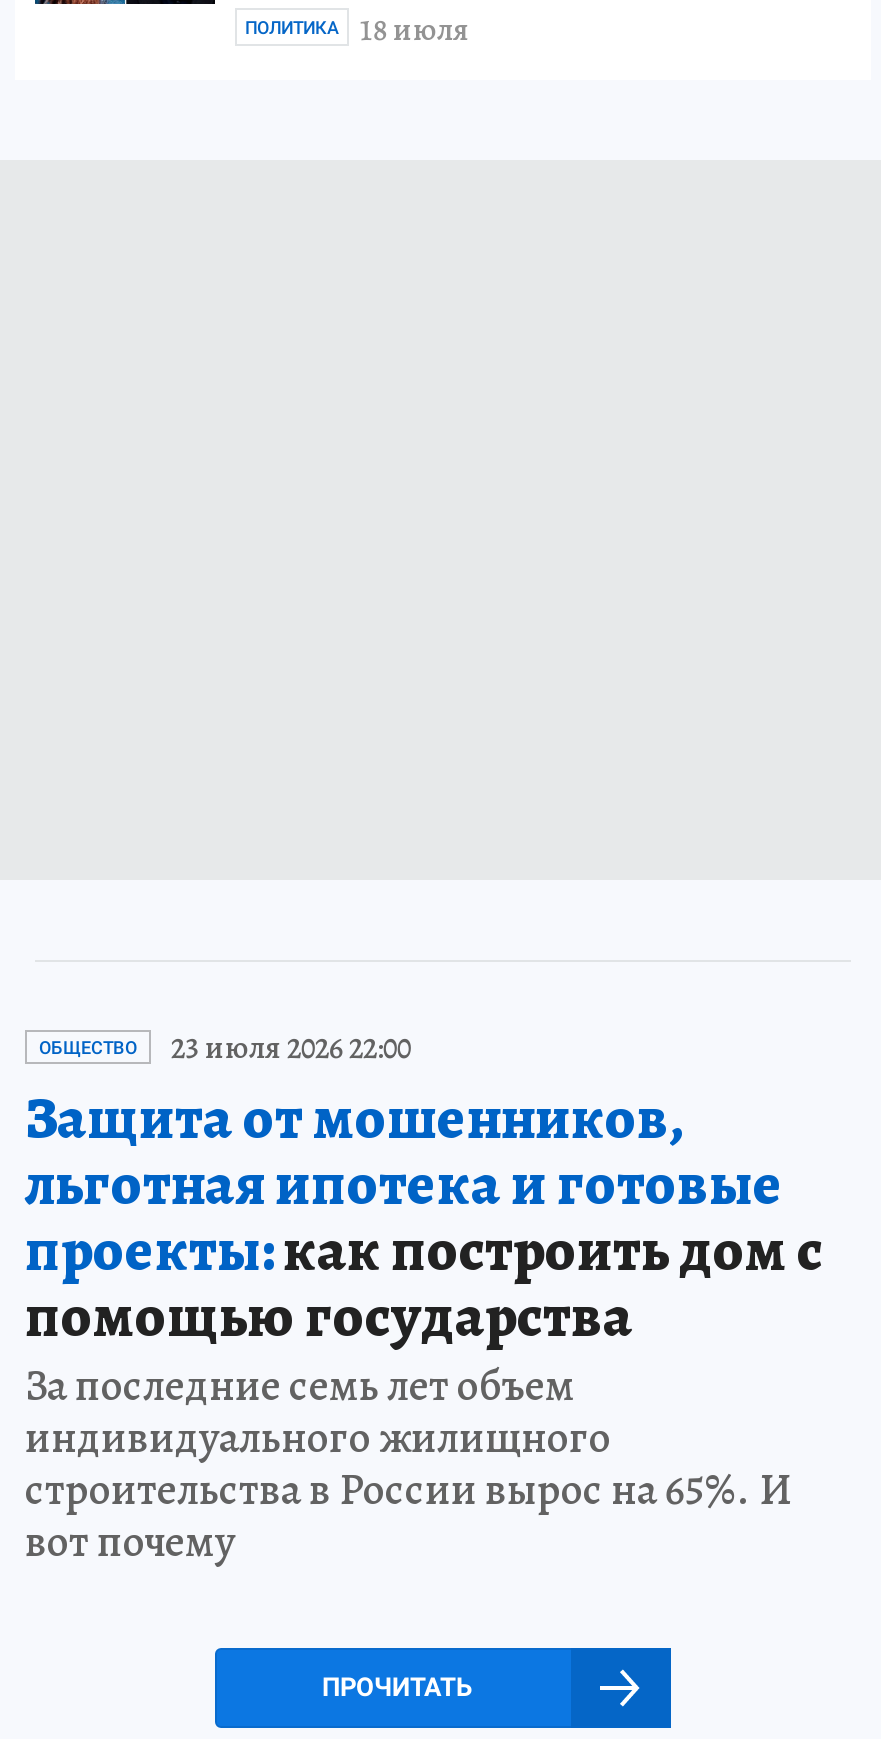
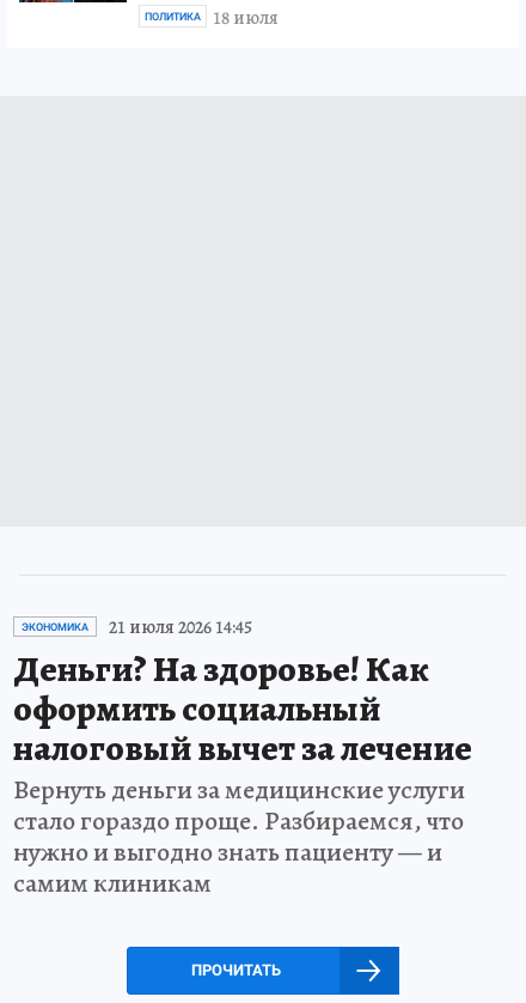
- ОБЩЕСТВО
- 23 июля 2026 22:00
- Защита от мошенников,
- льготная ипотека и готовые
- проекты:как построить дом с
- помощью государства
- За последние семь лет объем
- индивидуального жилищного
- строительства в России вырос на 65%. И
- вот почему
+ ЭКОНОМИКА
+ 21 июля 2026 14:45
+ Деньги? На здоровье! Как
+ оформить социальный
+ налоговый вычет за лечение
+ Вернуть деньги за медицинские услуги
+ стало гораздо проще. Разбираемся, что
+ нужно и выгодно знать пациенту — и
+ самим клиникам
